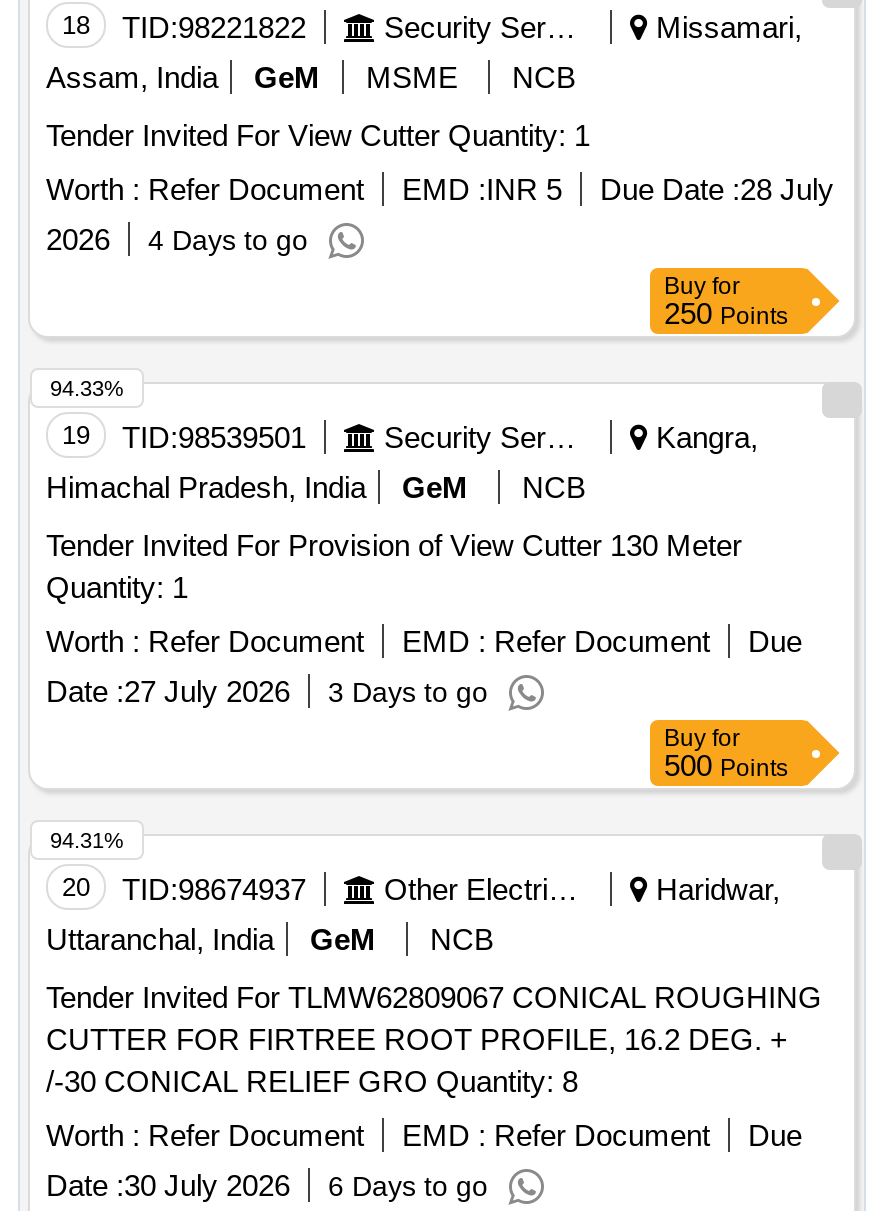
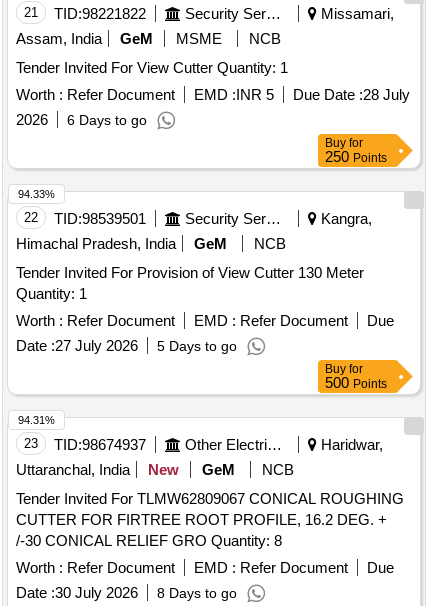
- 18 TID:98221822
+ 21 TID:98221822

- 2026 4 Days to go
+ 2026 6 Days to go

- 19 TID:98539501
+ 22 TID:98539501

- Date : 27 July 2026 3 Days to go
+ Date : 27 July 2026 5 Days to go

- 20 TID:98674937
+ 23 TID:98674937

+ New

- Date : 30 July 2026 6 Days to go
+ Date : 30 July 2026 8 Days to go
